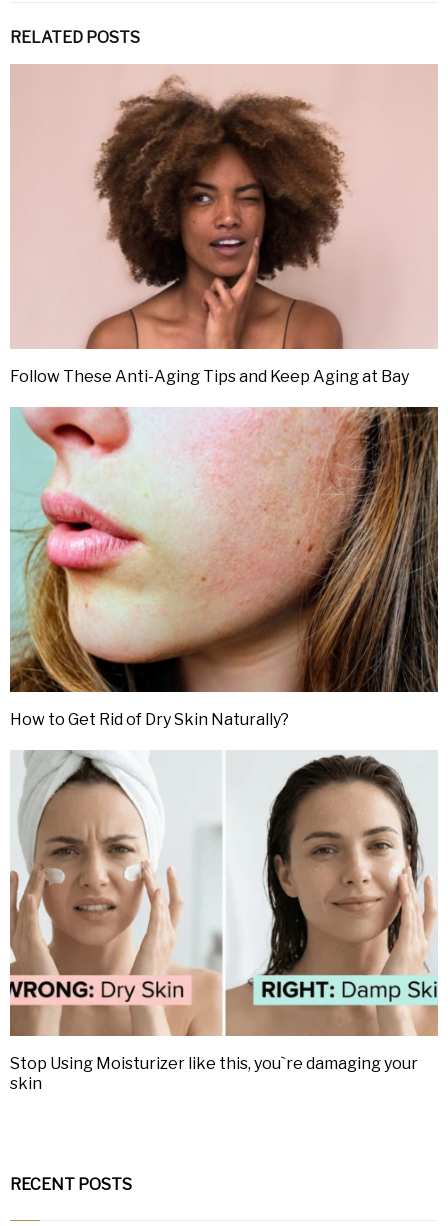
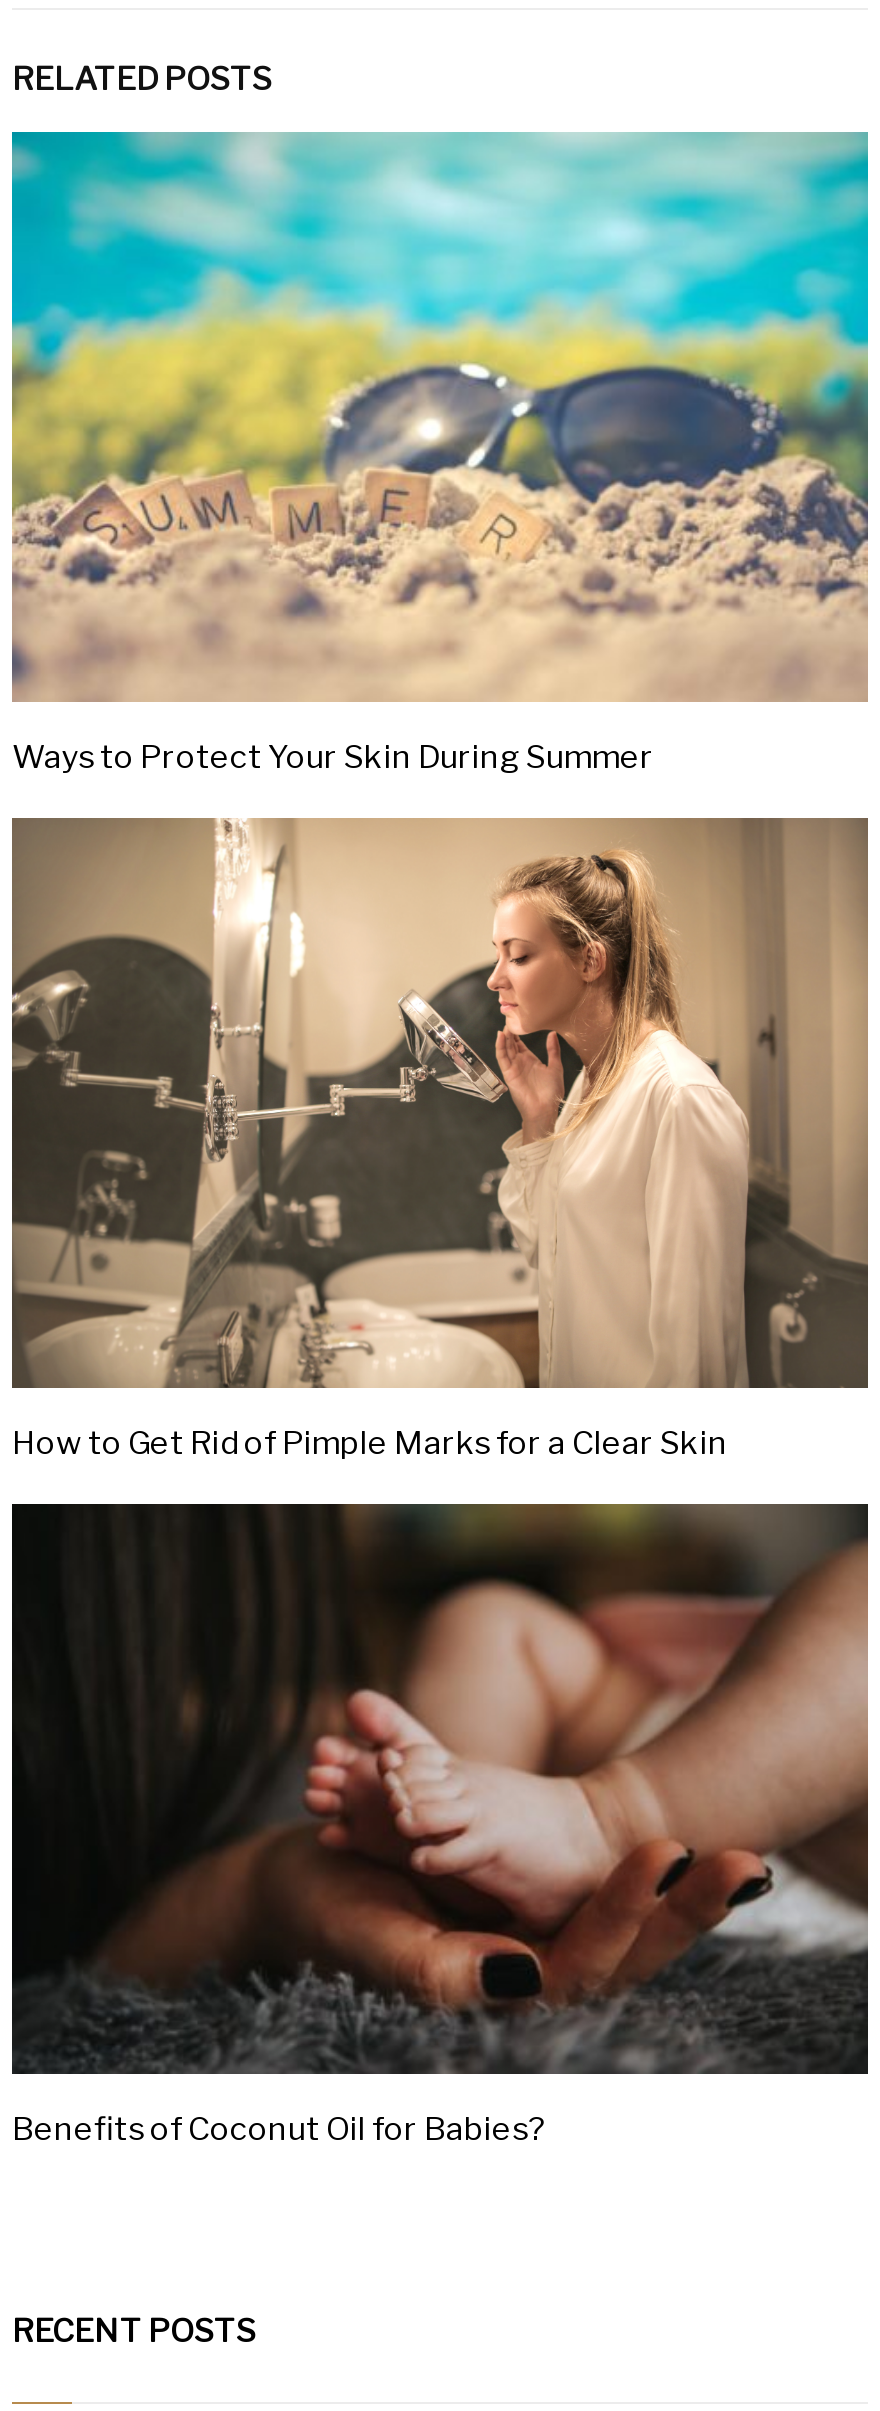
- [image]
- Follow These Anti-Aging Tips and Keep Aging at Bay
+ [image]
+ Ways to Protect Your Skin During Summer

- [image]
- How to Get Rid of Dry Skin Naturally?
+ [image]
+ How to Get Rid of Pimple Marks for a Clear Skin

- [image]
- Stop Using Moisturizer like this, you`re damaging your
- skin
+ [image]
+ Benefits of Coconut Oil for Babies?
